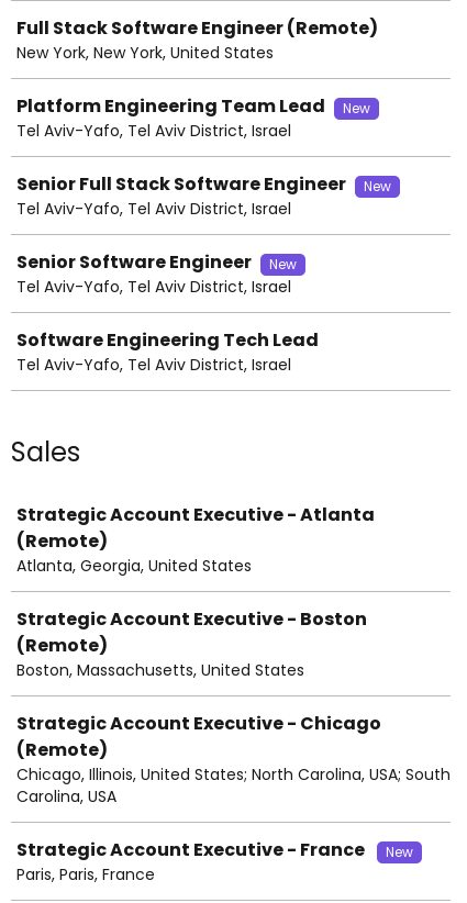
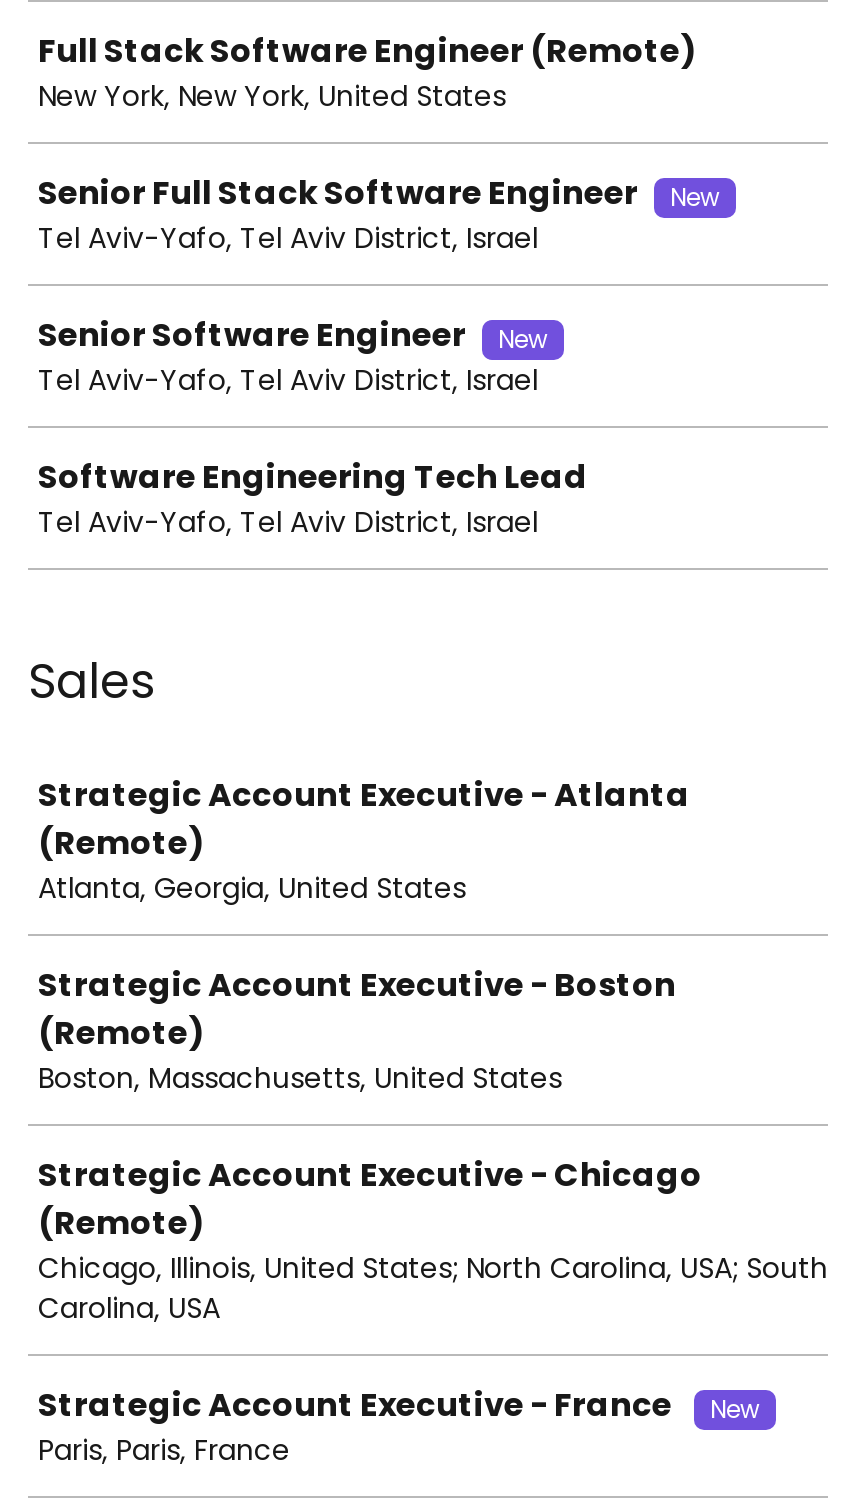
- Platform Engineering Team Lead
- New
- Tel Aviv-Yafo, Tel Aviv District, Israel
